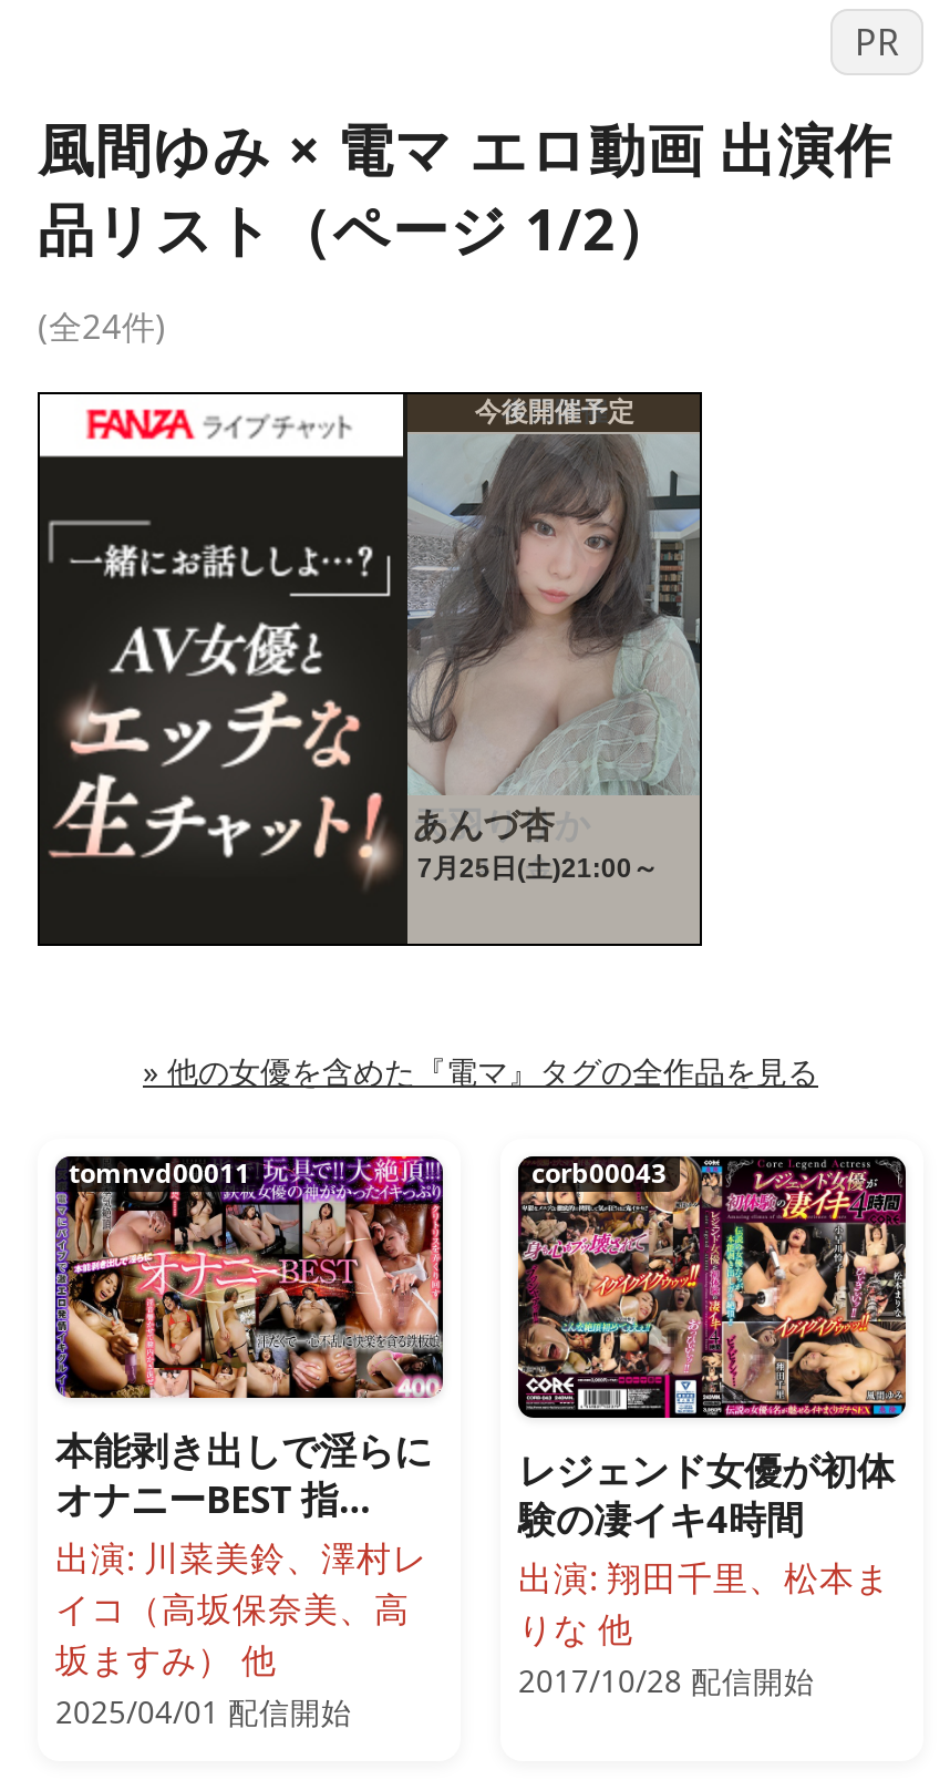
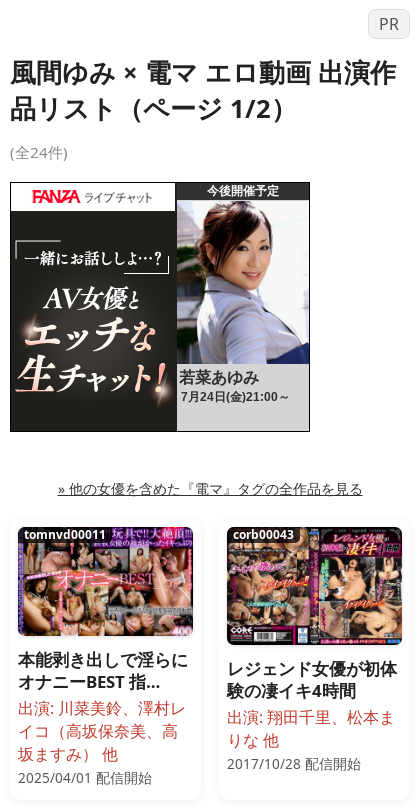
- [image]
+ [image]
